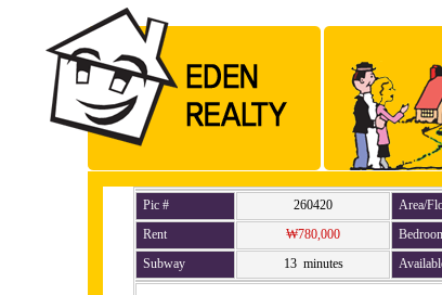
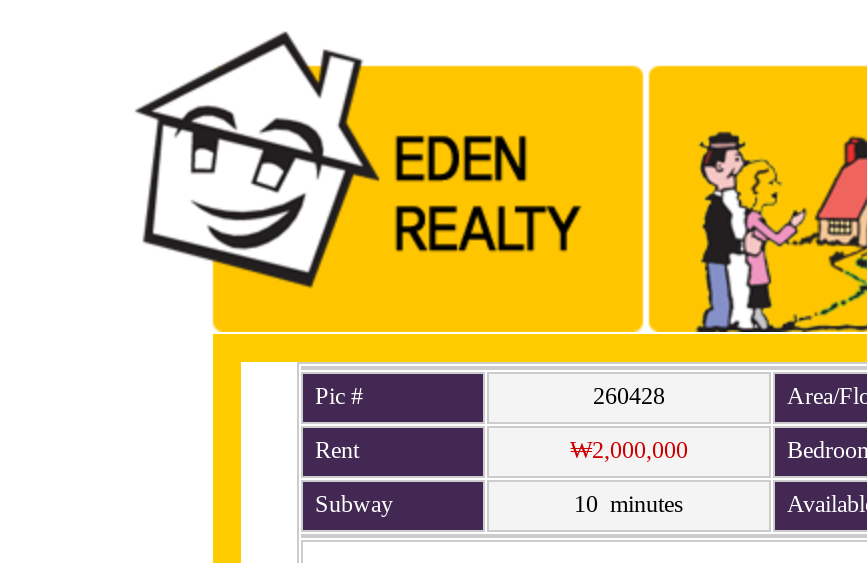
- 260420
+ 260428

- ₩780,000
+ ₩2,000,000

- 13 minutes
+ 10 minutes
